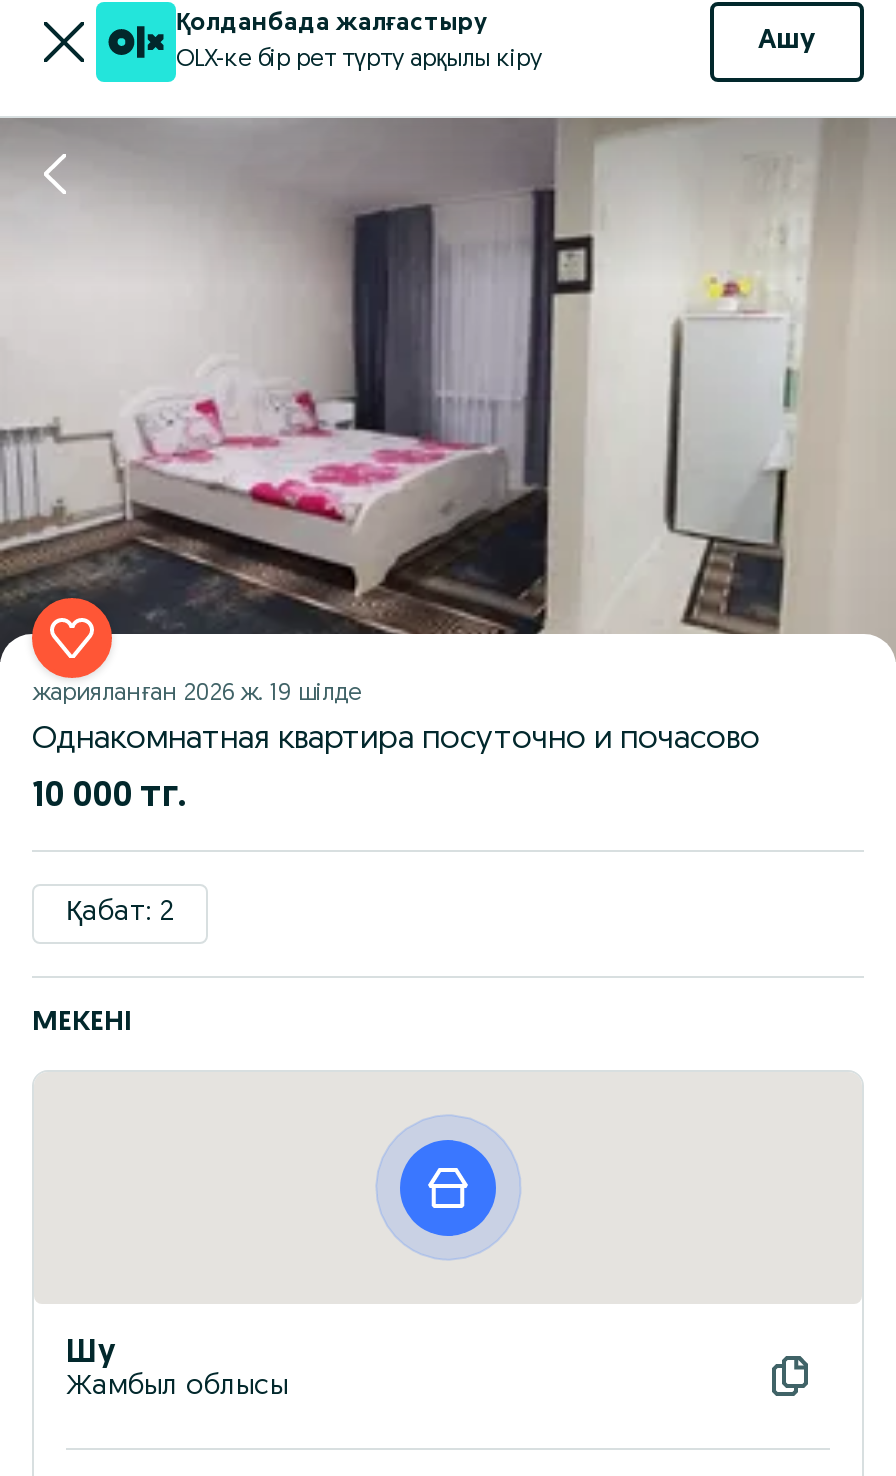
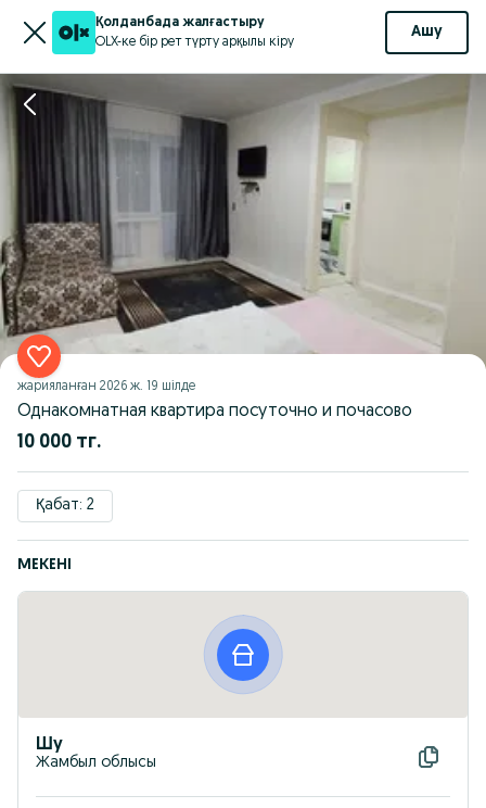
- [image]
+ [image]
